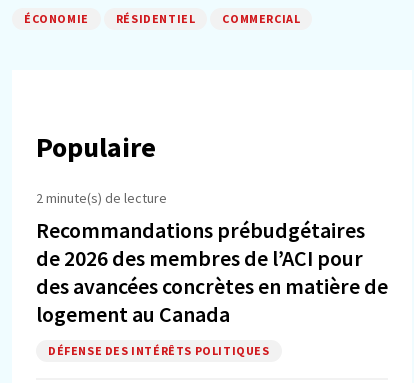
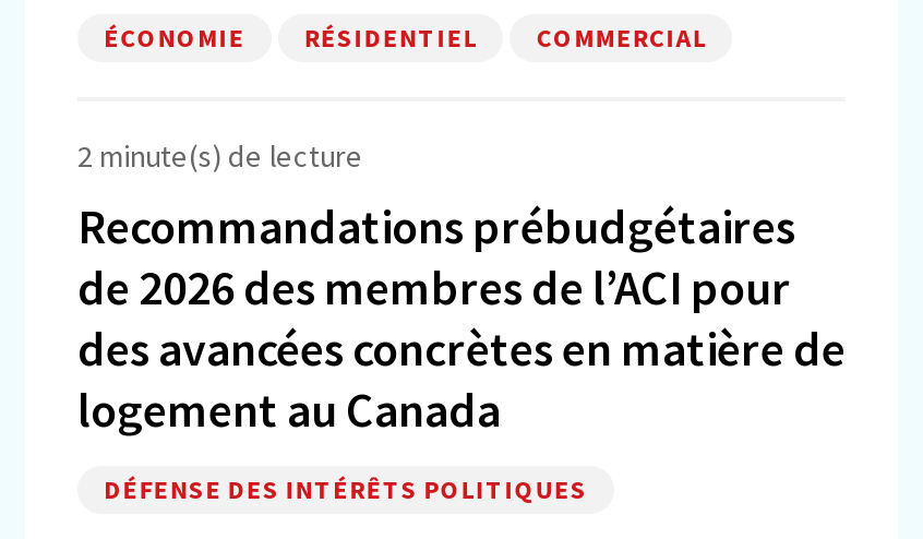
- Populaire
